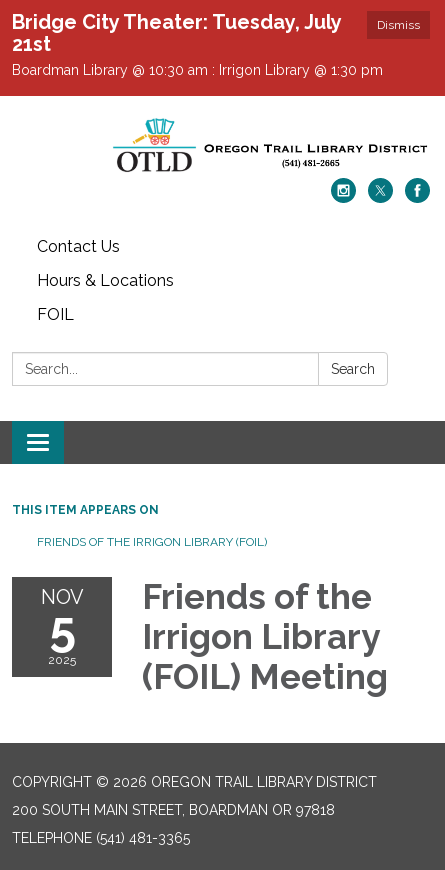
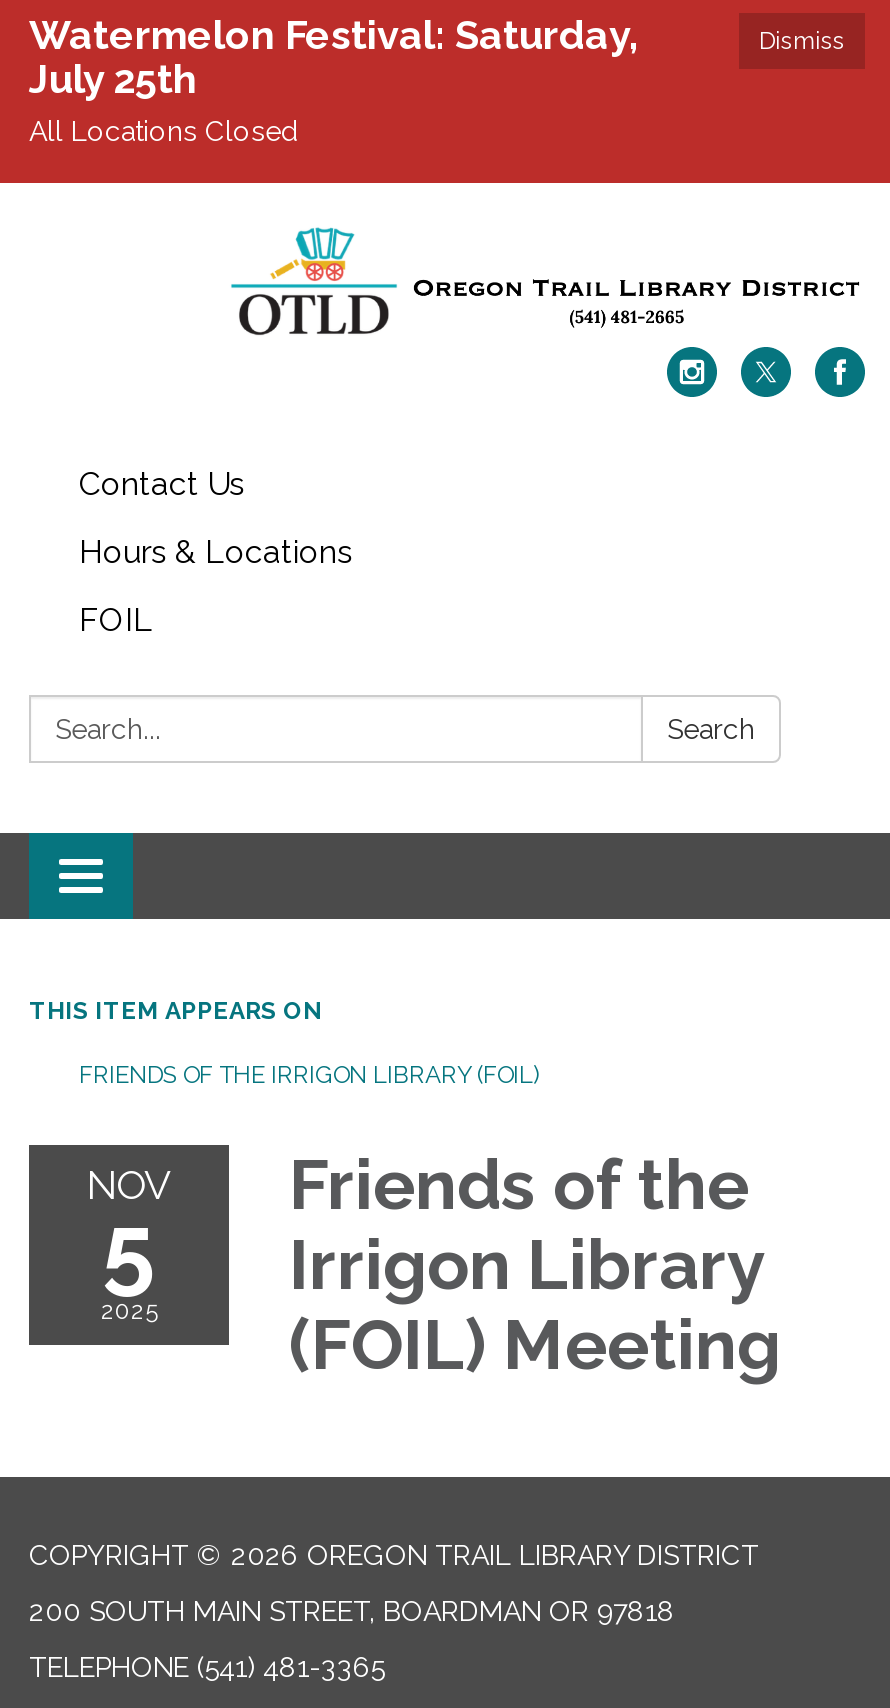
- Bridge City Theater: Tuesday, July
- 21st
- Boardman Library @ 10:30 am : Irrigon Library @ 1:30 pm
+ Watermelon Festival: Saturday,
+ July 25th
+ All Locations Closed
